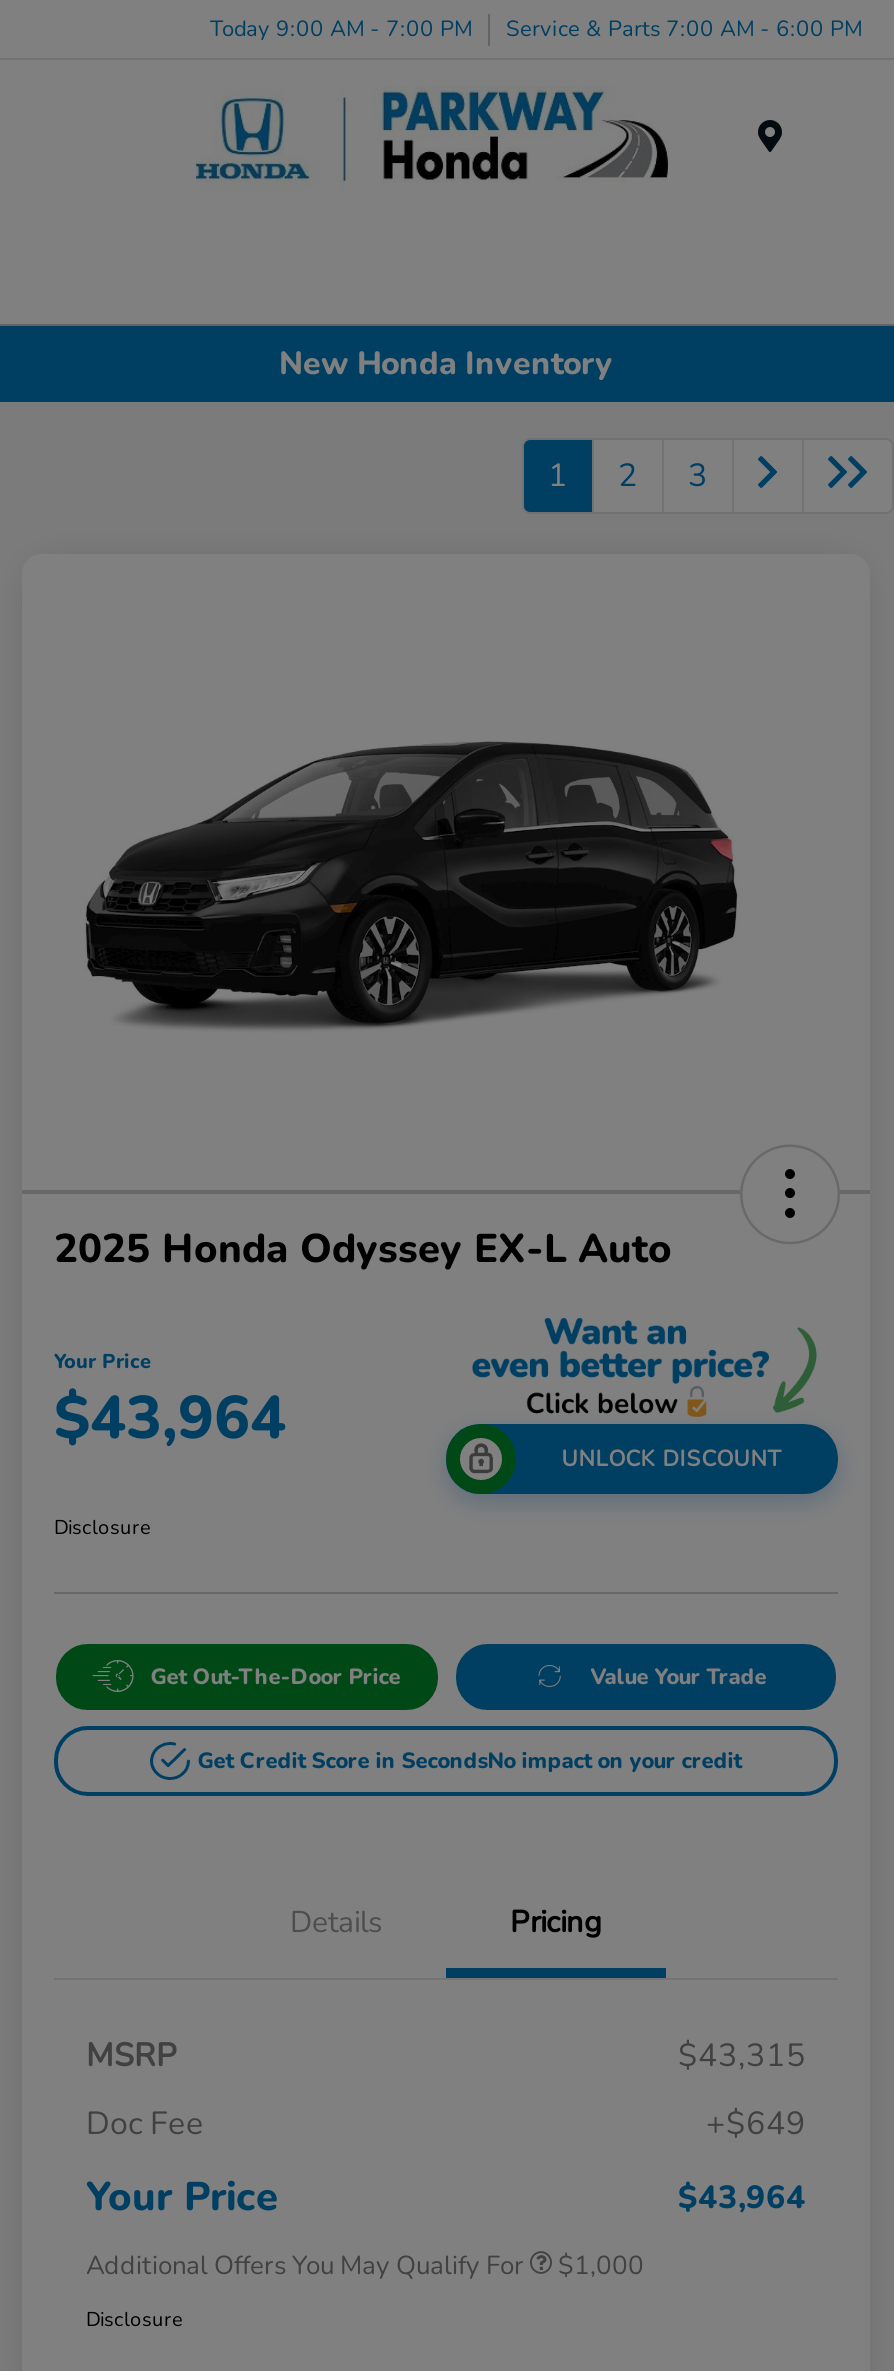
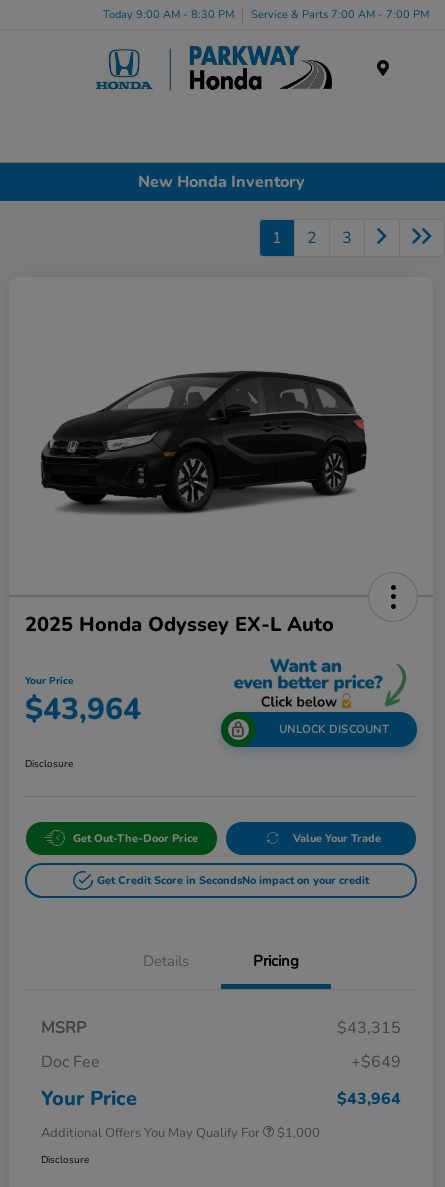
- Today 9:00 AM - 7:00 PM
+ Today 9:00 AM - 8:30 PM

- Service & Parts 7:00 AM - 6:00 PM
+ Service & Parts 7:00 AM - 7:00 PM
